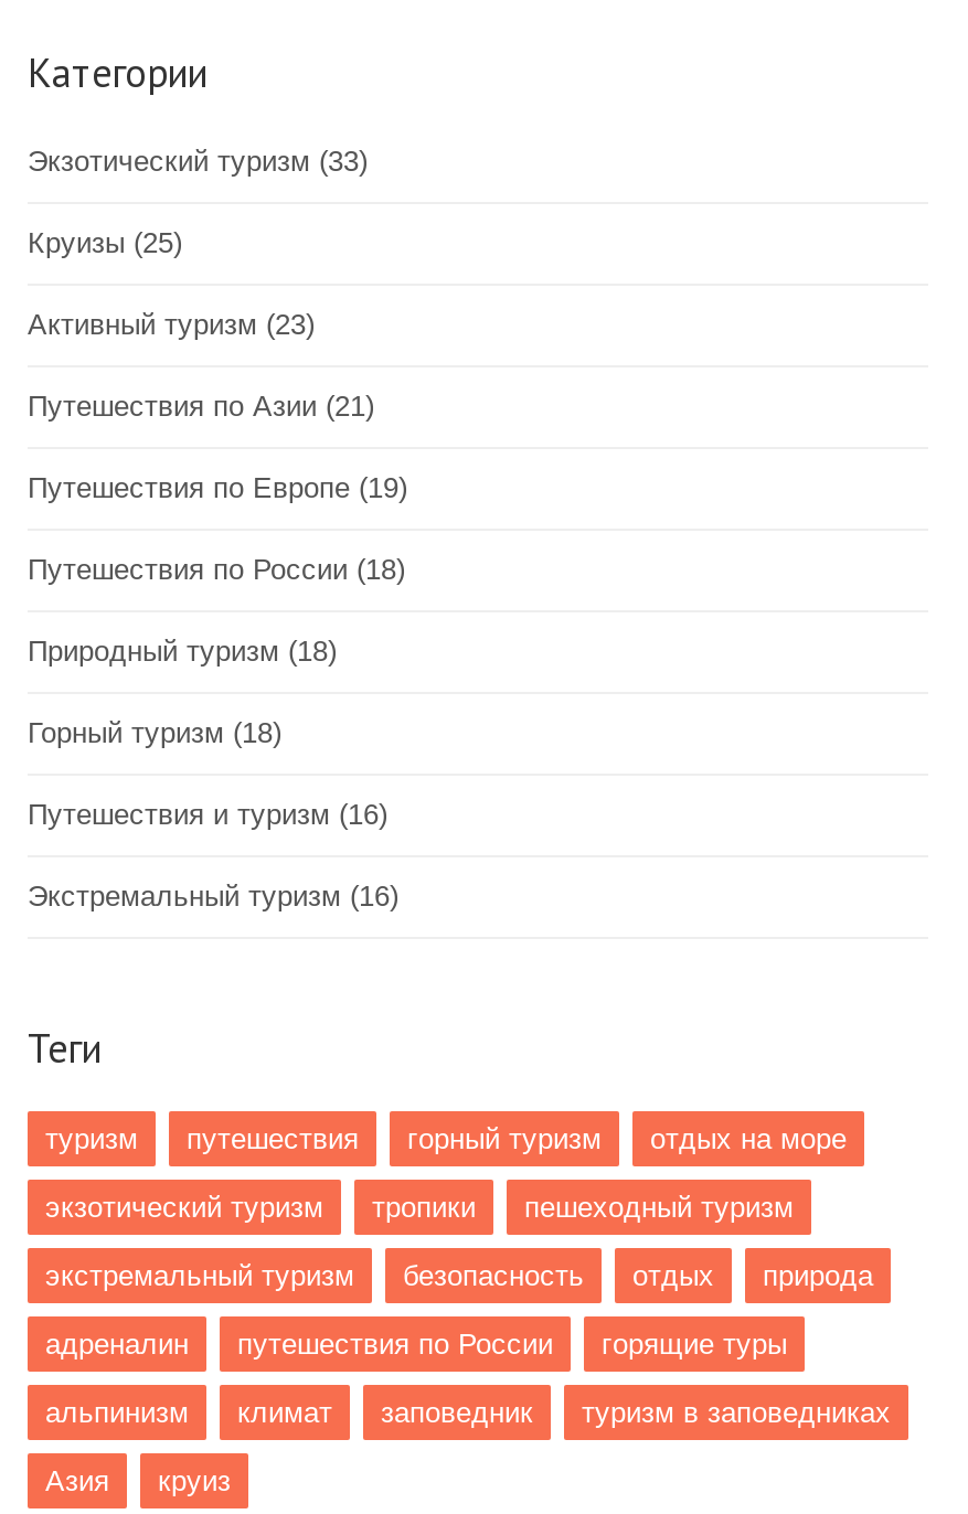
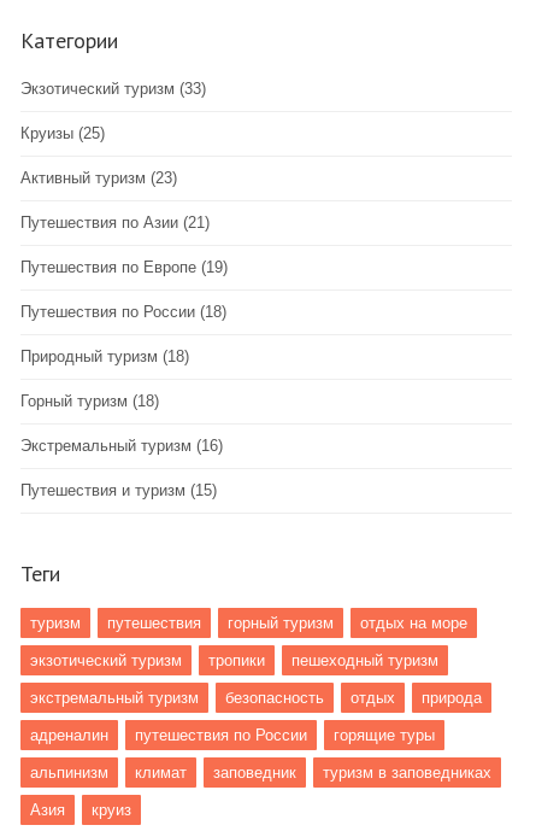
- Путешествия и туризм (16)

moved up: Экстремальный туризм (16)

+ Путешествия и туризм (15)
